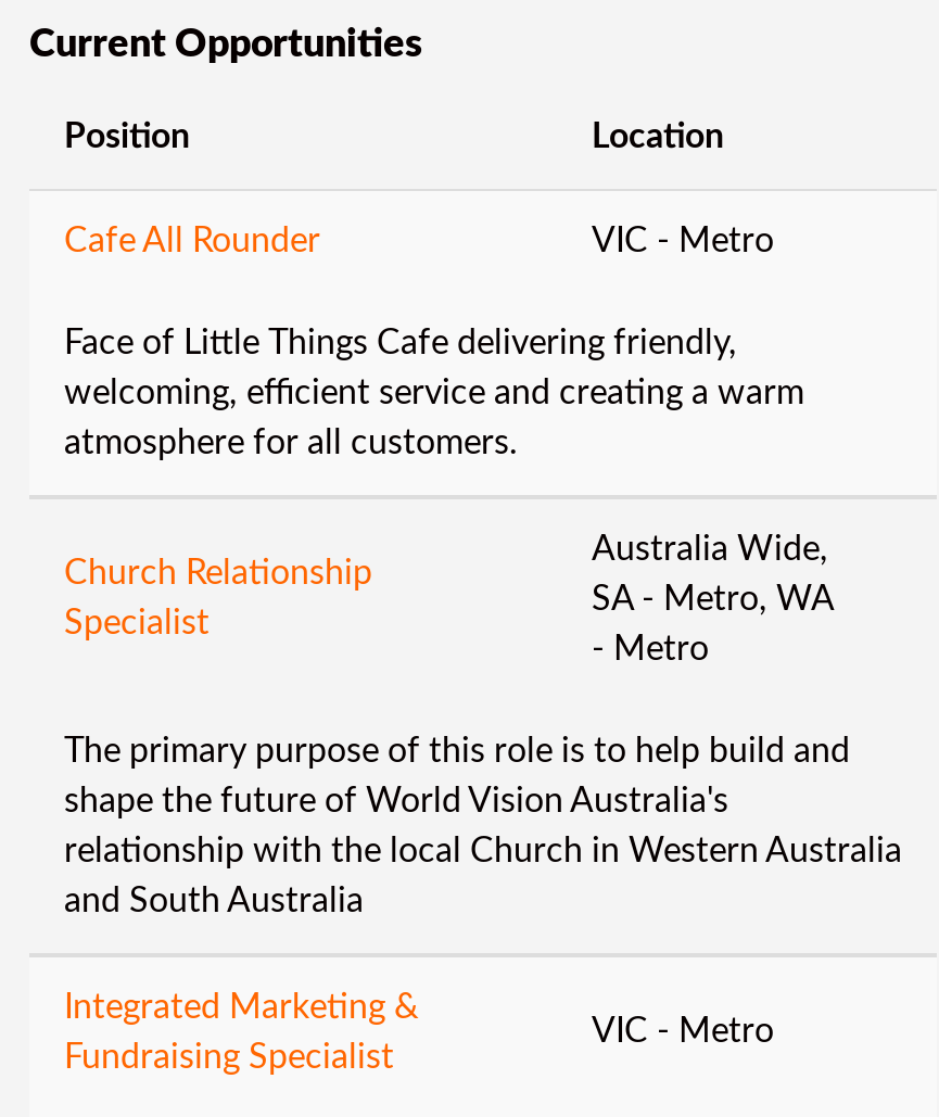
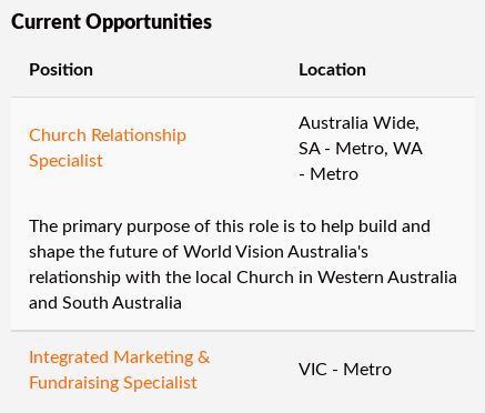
- Cafe All Rounder
- VIC - Metro
- Face of Little Things Cafe delivering friendly,
- welcoming, efficient service and creating a warm
- atmosphere for all customers.
